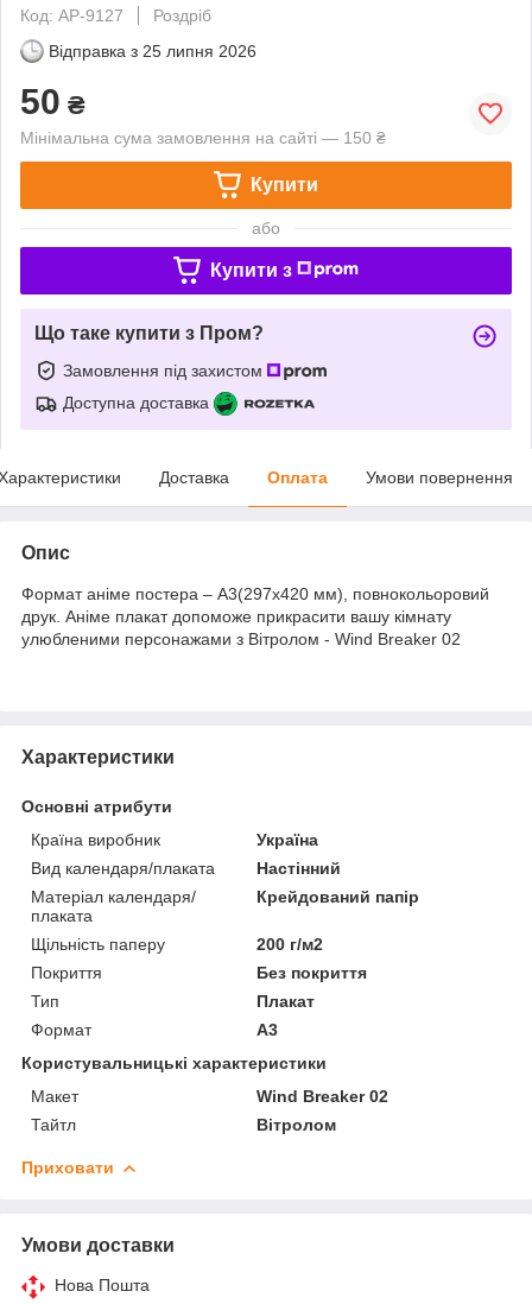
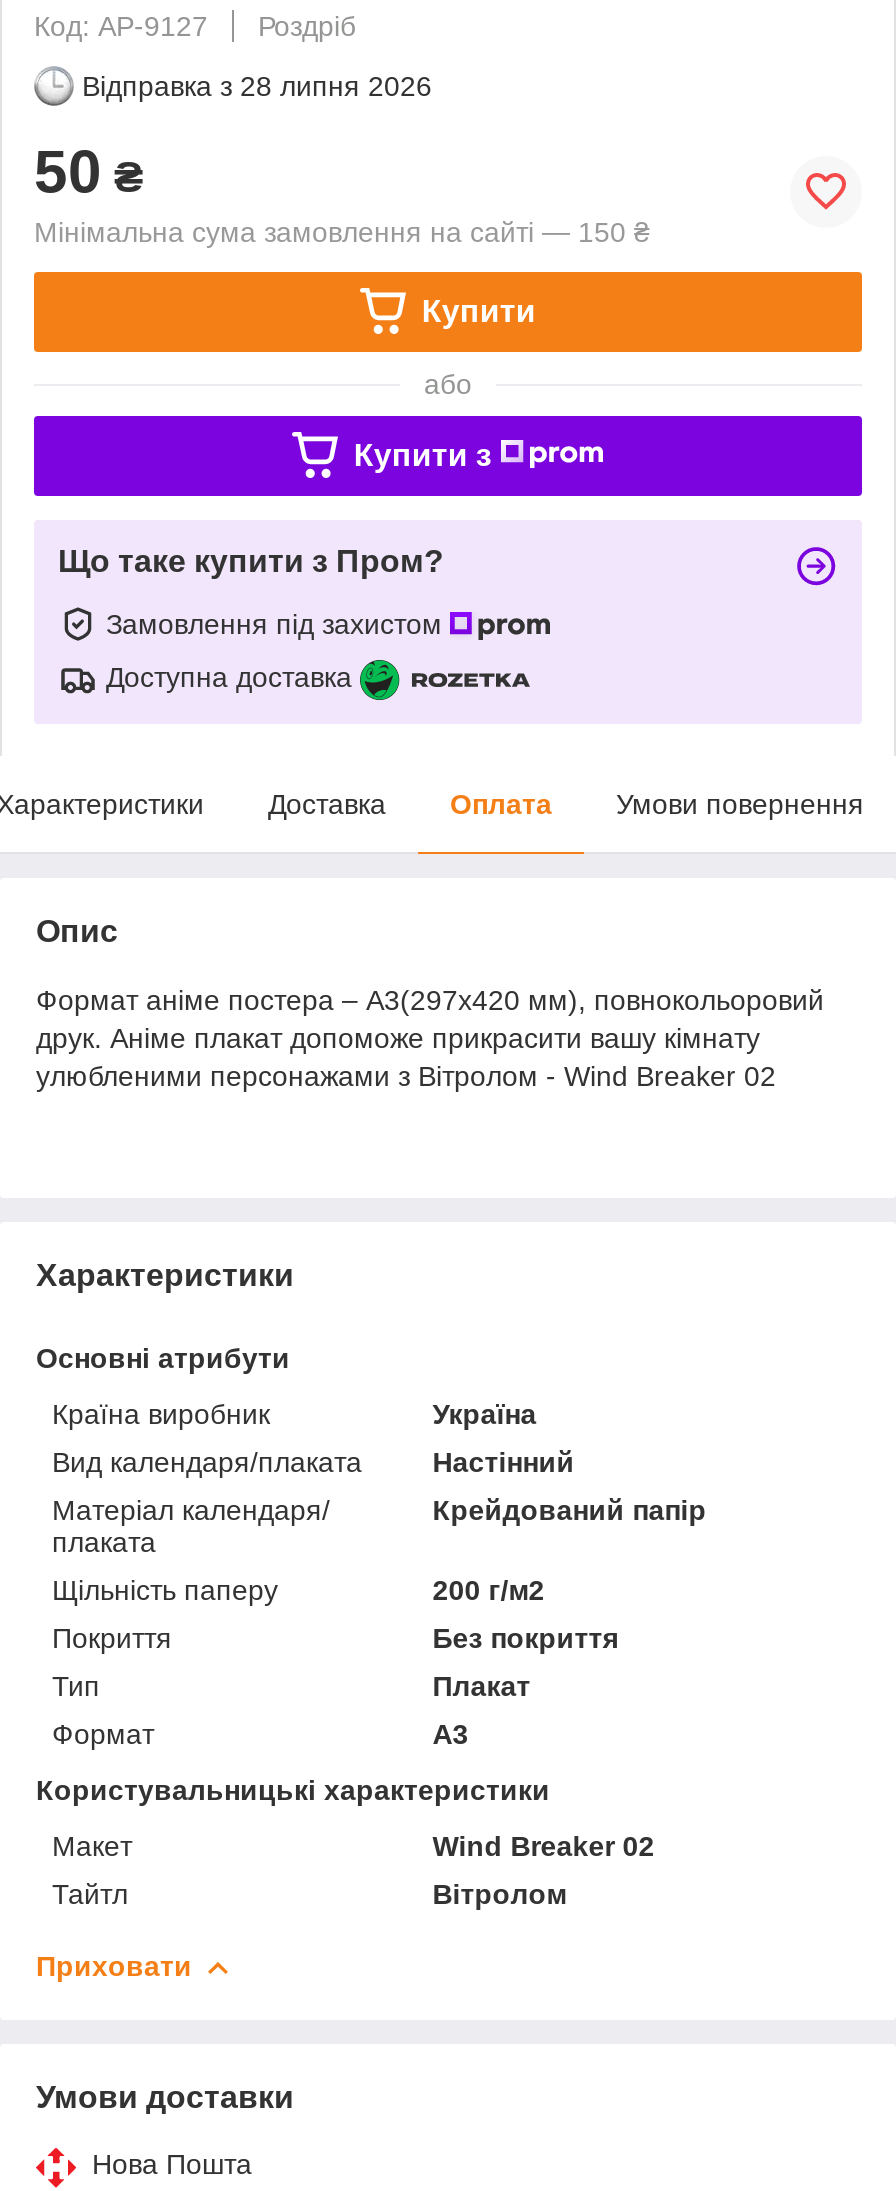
- Відправка з 25 липня 2026
+ Відправка з 28 липня 2026
